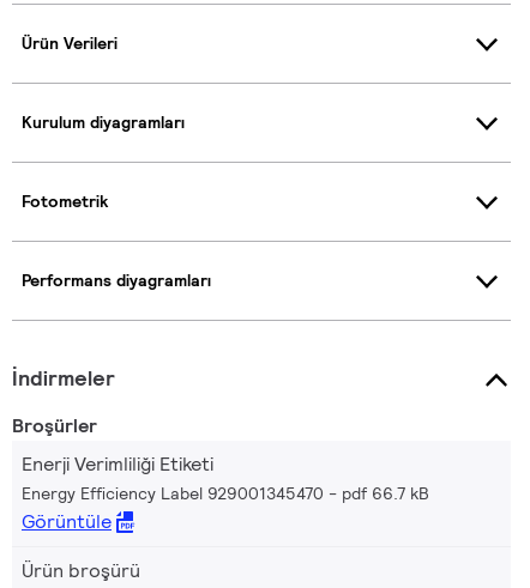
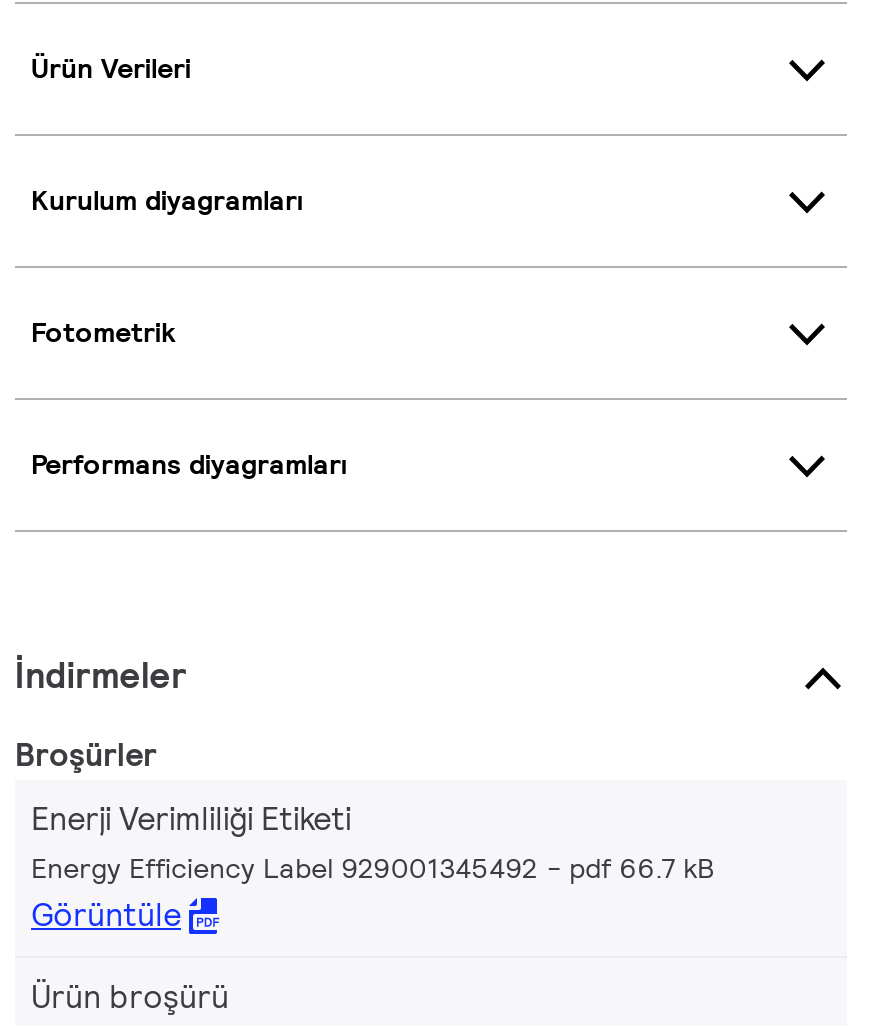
- Energy Efficiency Label 929001345470
+ Energy Efficiency Label 929001345492
